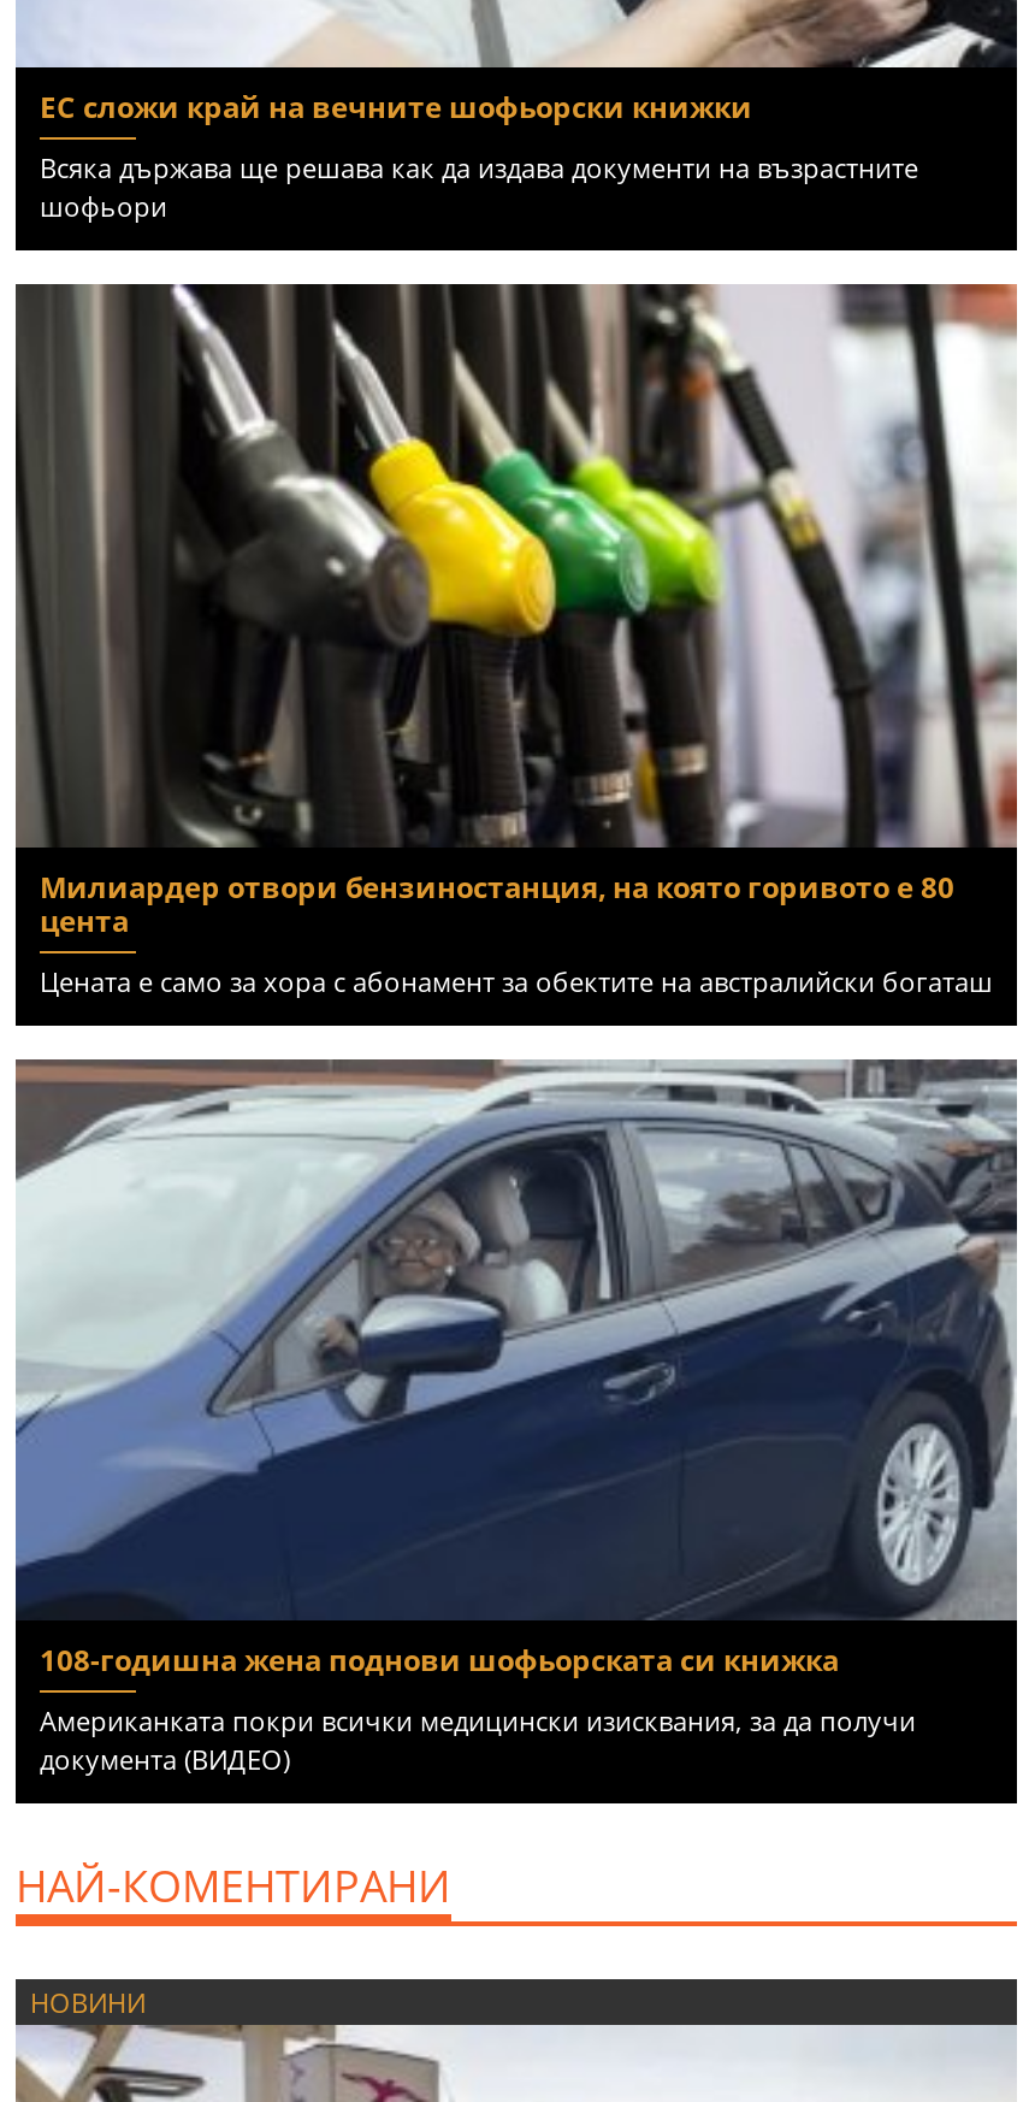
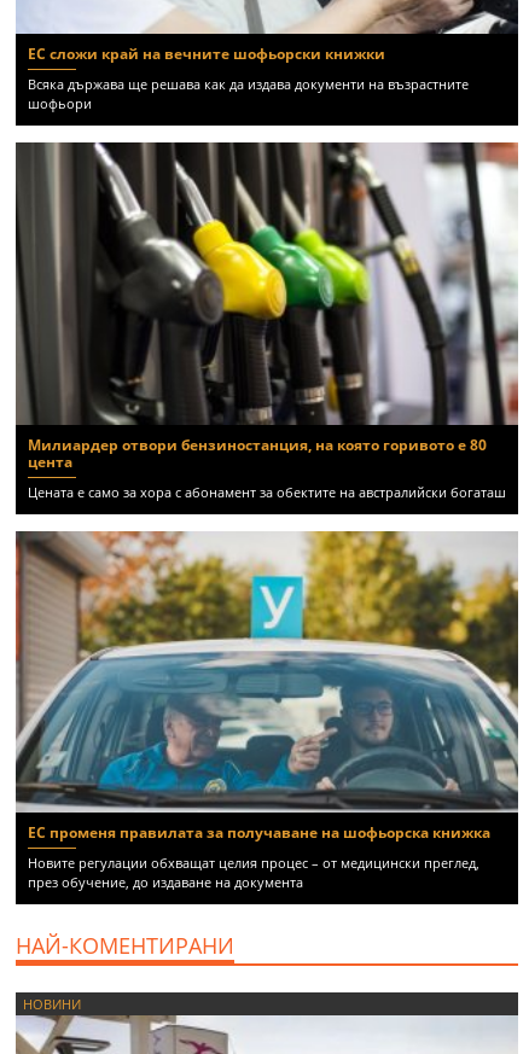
- [image]
- 108-годишна жена поднови шофьорската си книжка
+ [image]
+ ЕС променя правилата за получаване на шофьорска книжка

- Американката покри всички медицински изисквания, за да получи
- документа (ВИДЕО)
+ Новите регулации обхващат целия процес – от медицински преглед,
+ през обучение, до издаване на документа
